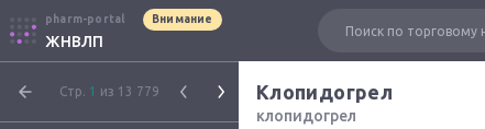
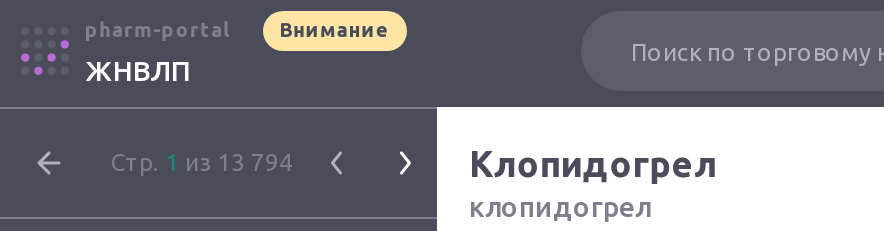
- Стр. 1 из 13 779
+ Стр. 1 из 13 794
